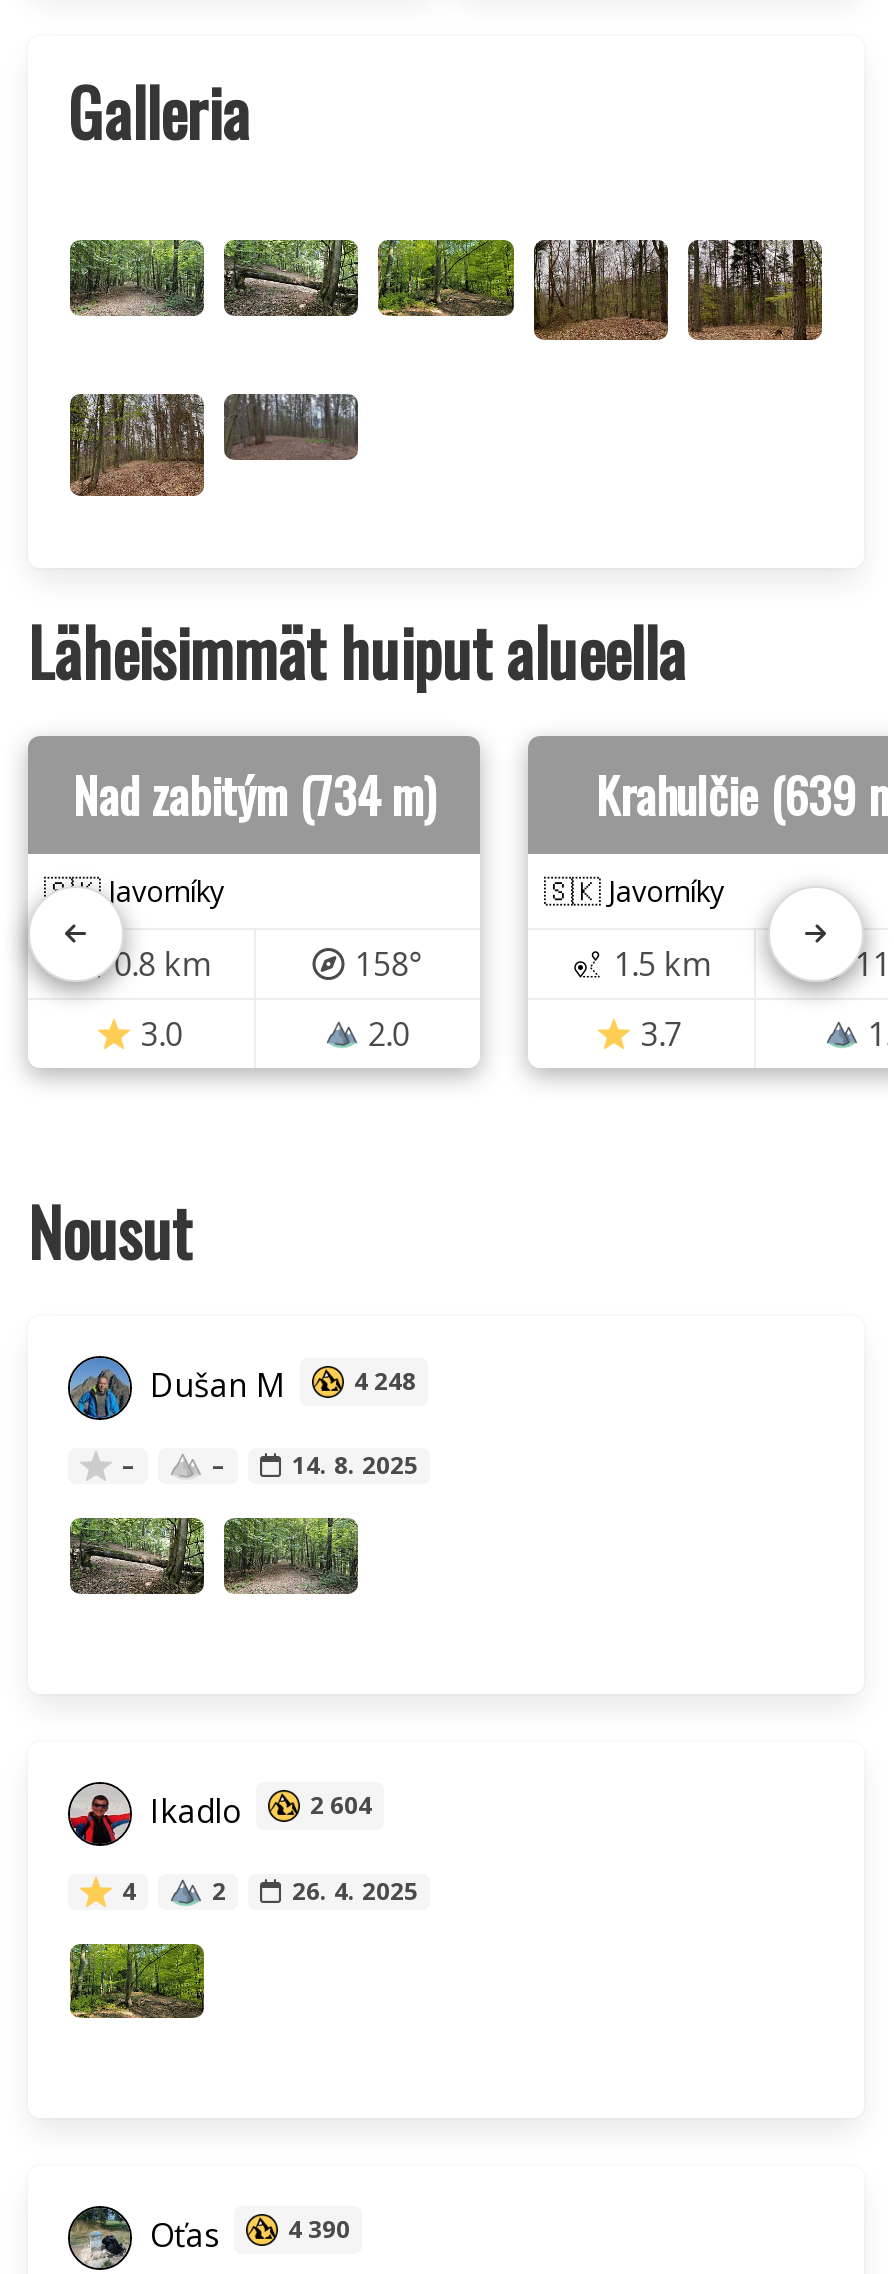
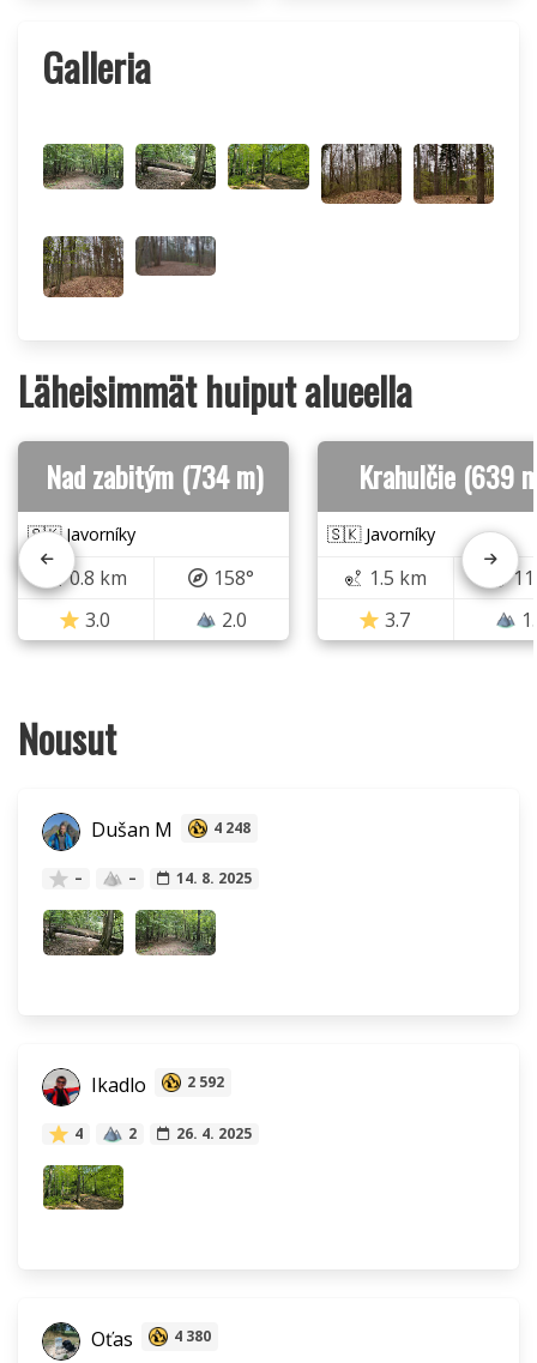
- Ikadlo 2 604
+ Ikadlo 2 592

- 4 390
+ 4 380
